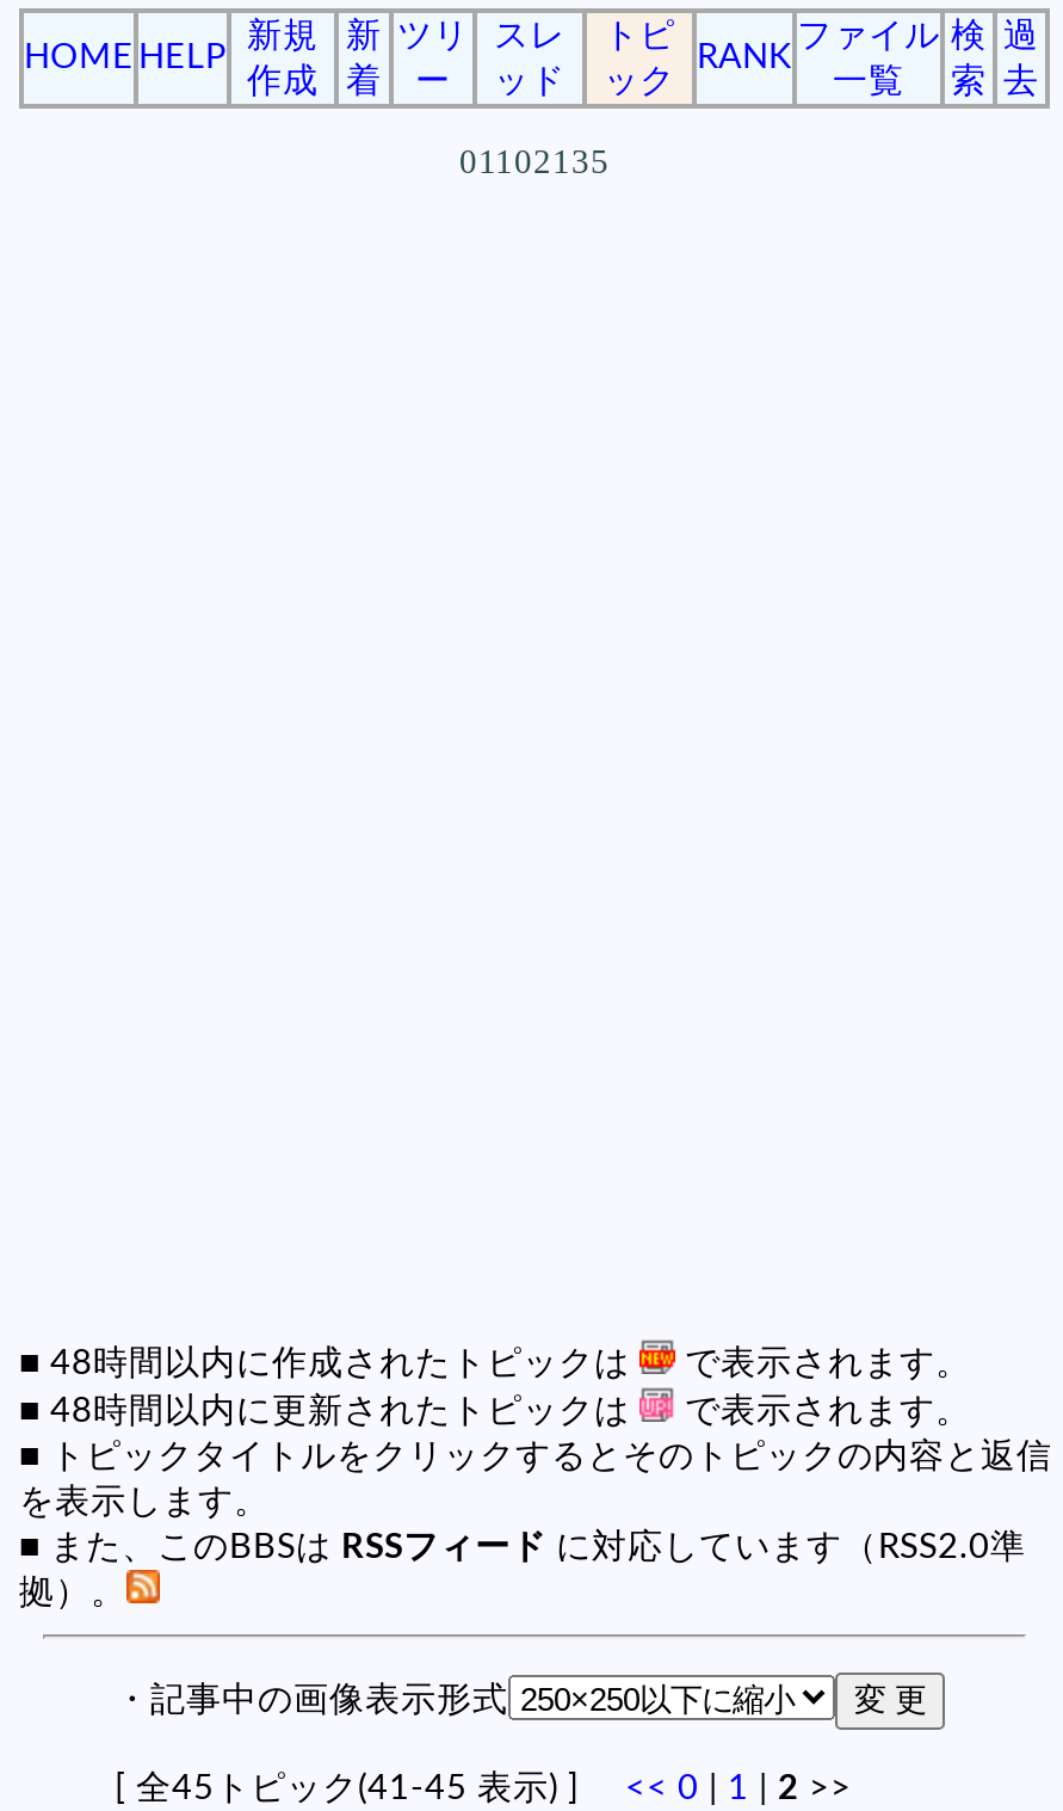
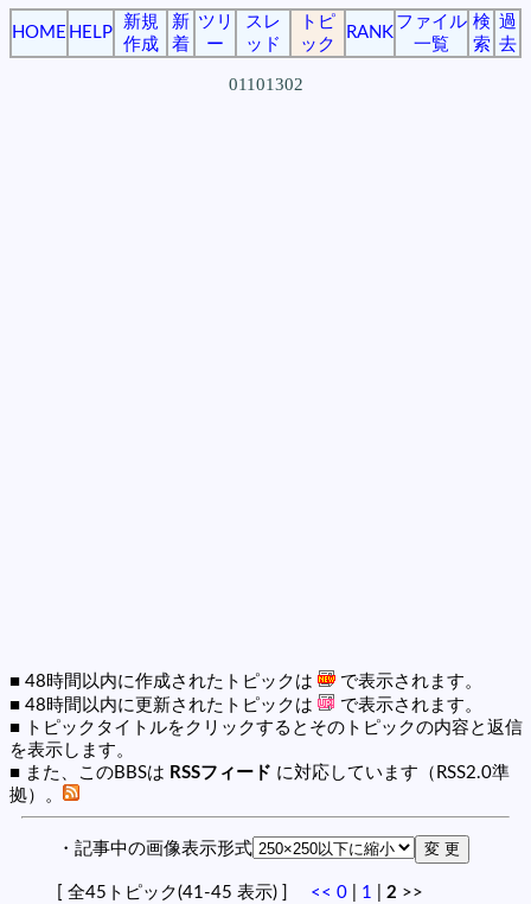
- 01102135
+ 01101302
